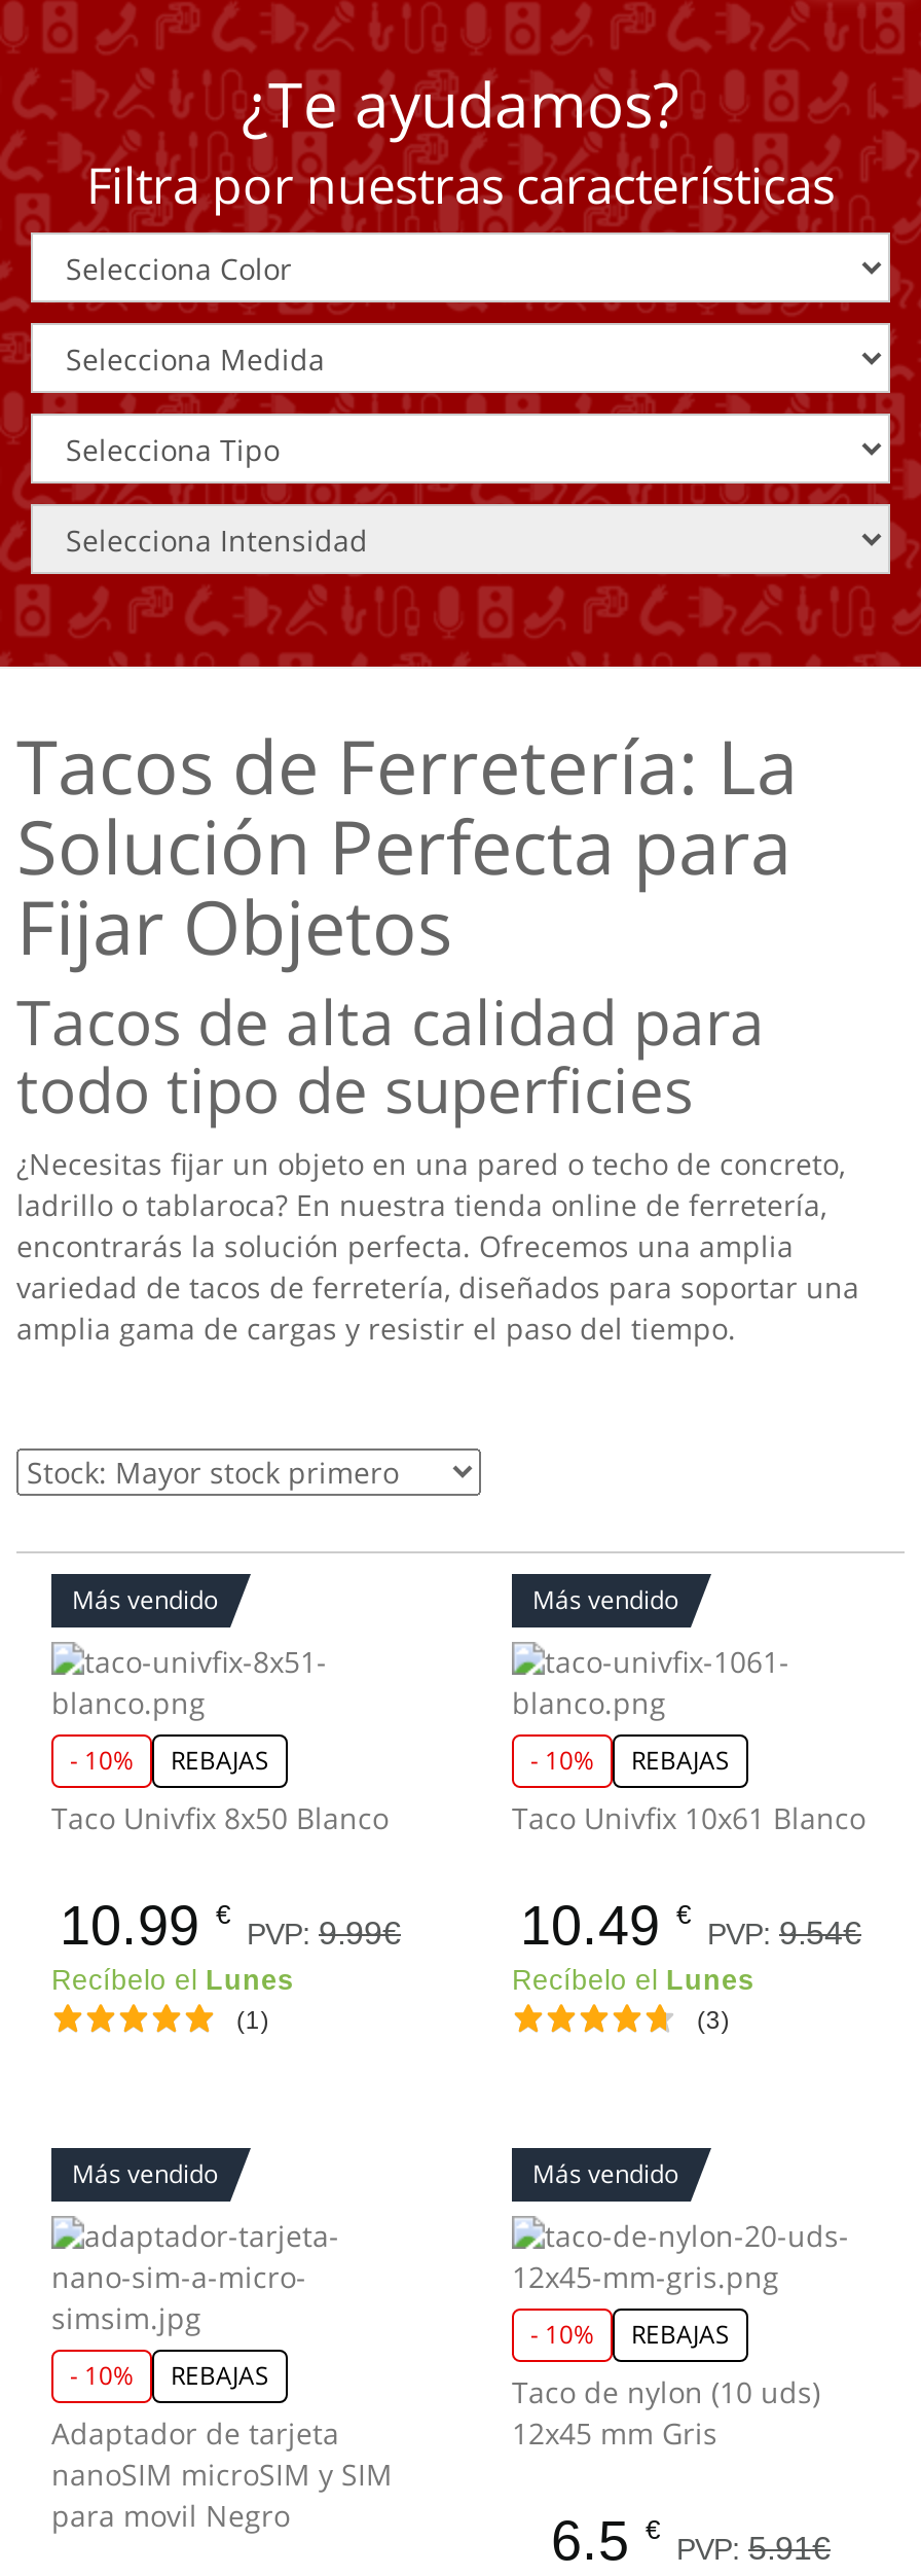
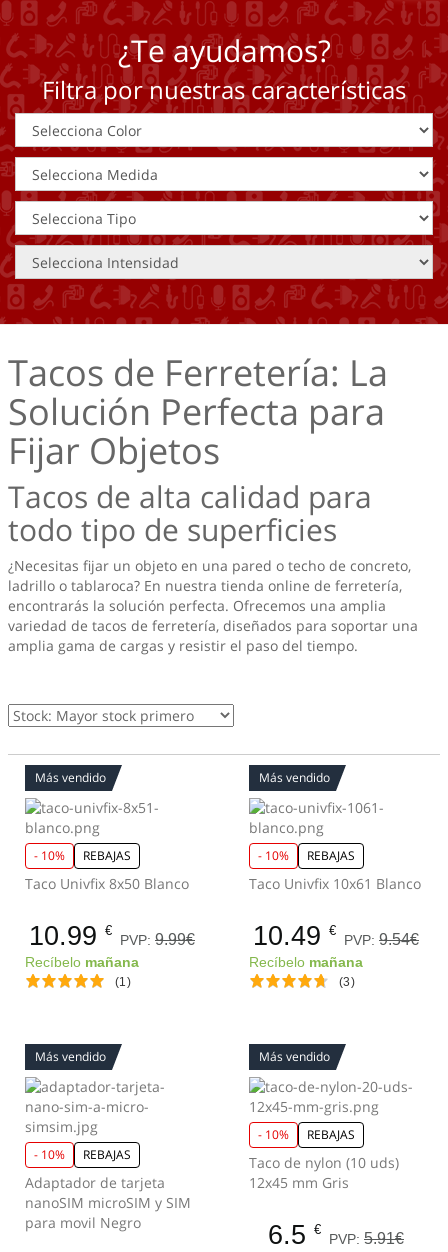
- Recíbelo el Lunes
+ Recíbelo mañana

- Recíbelo el Lunes
+ Recíbelo mañana
